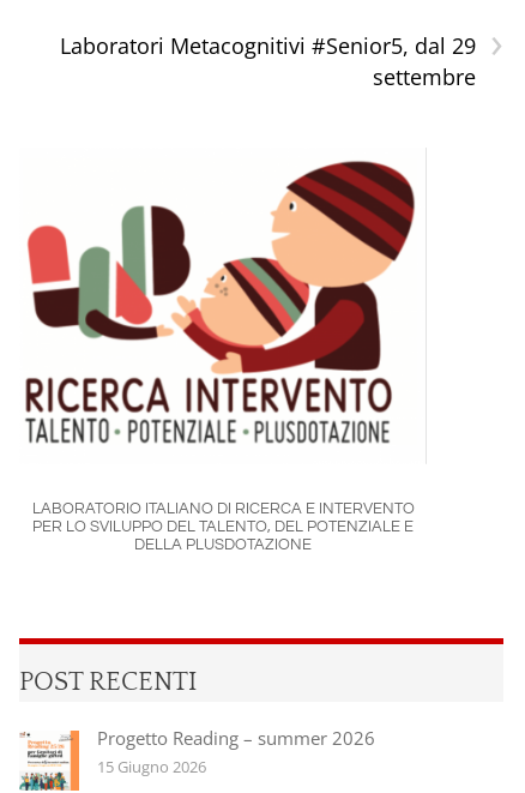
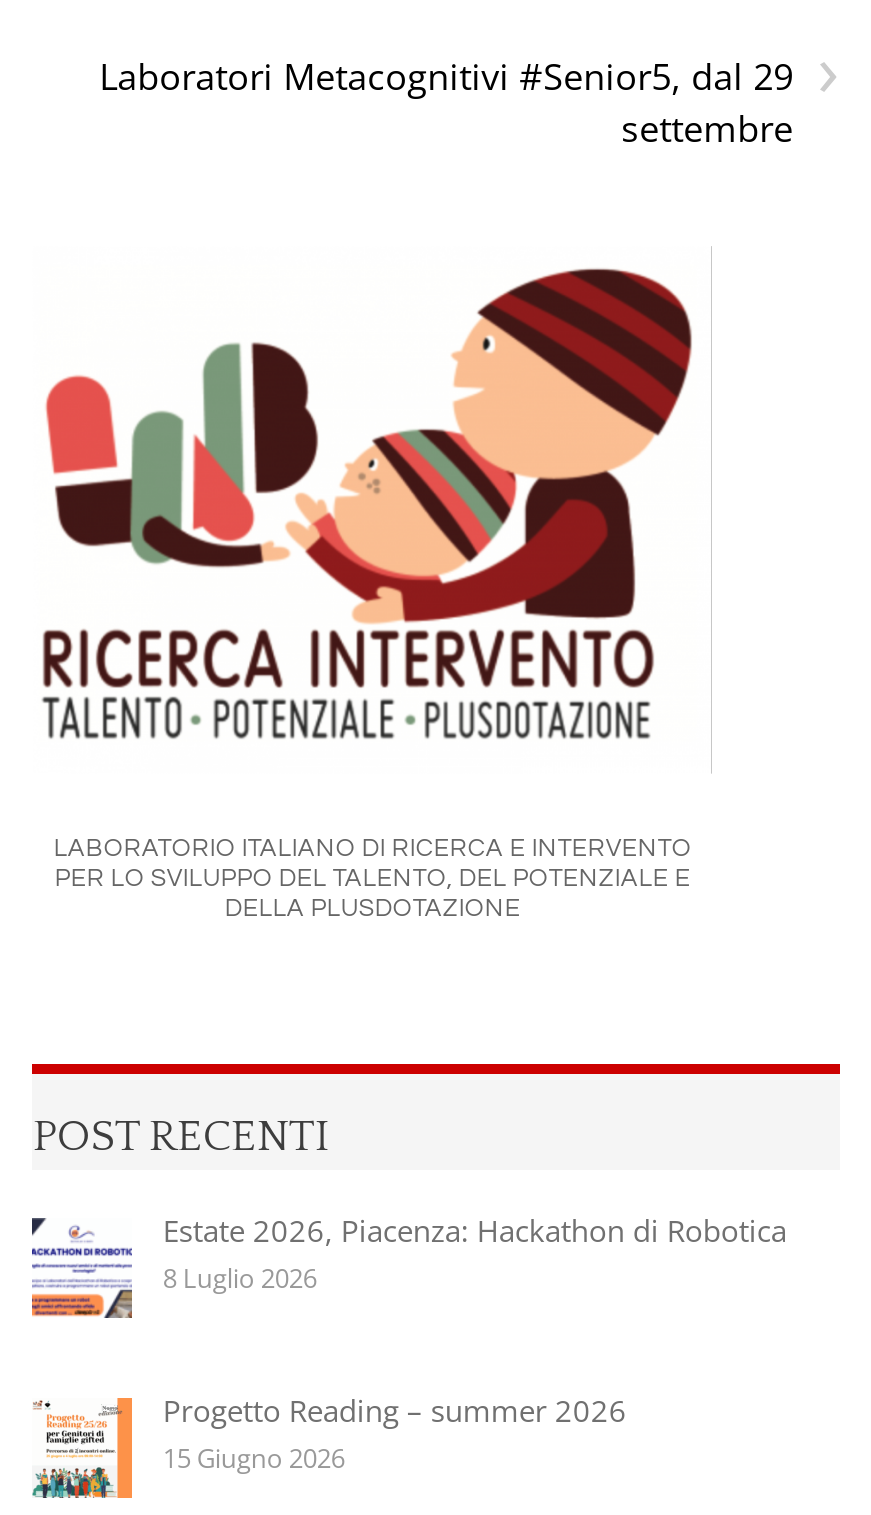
+ [image]
+ Estate 2026, Piacenza: Hackathon di Robotica
+ 8 Luglio 2026
